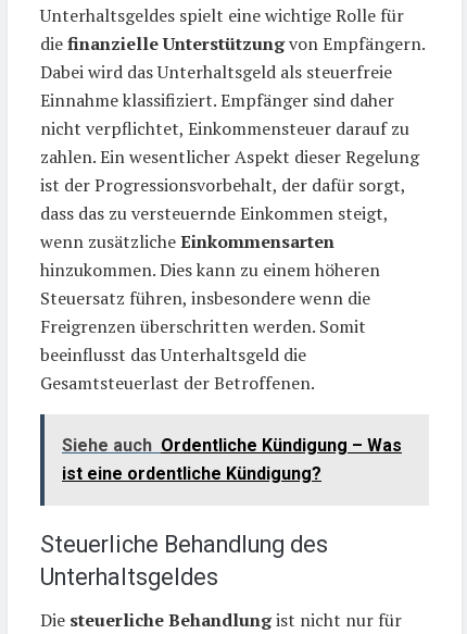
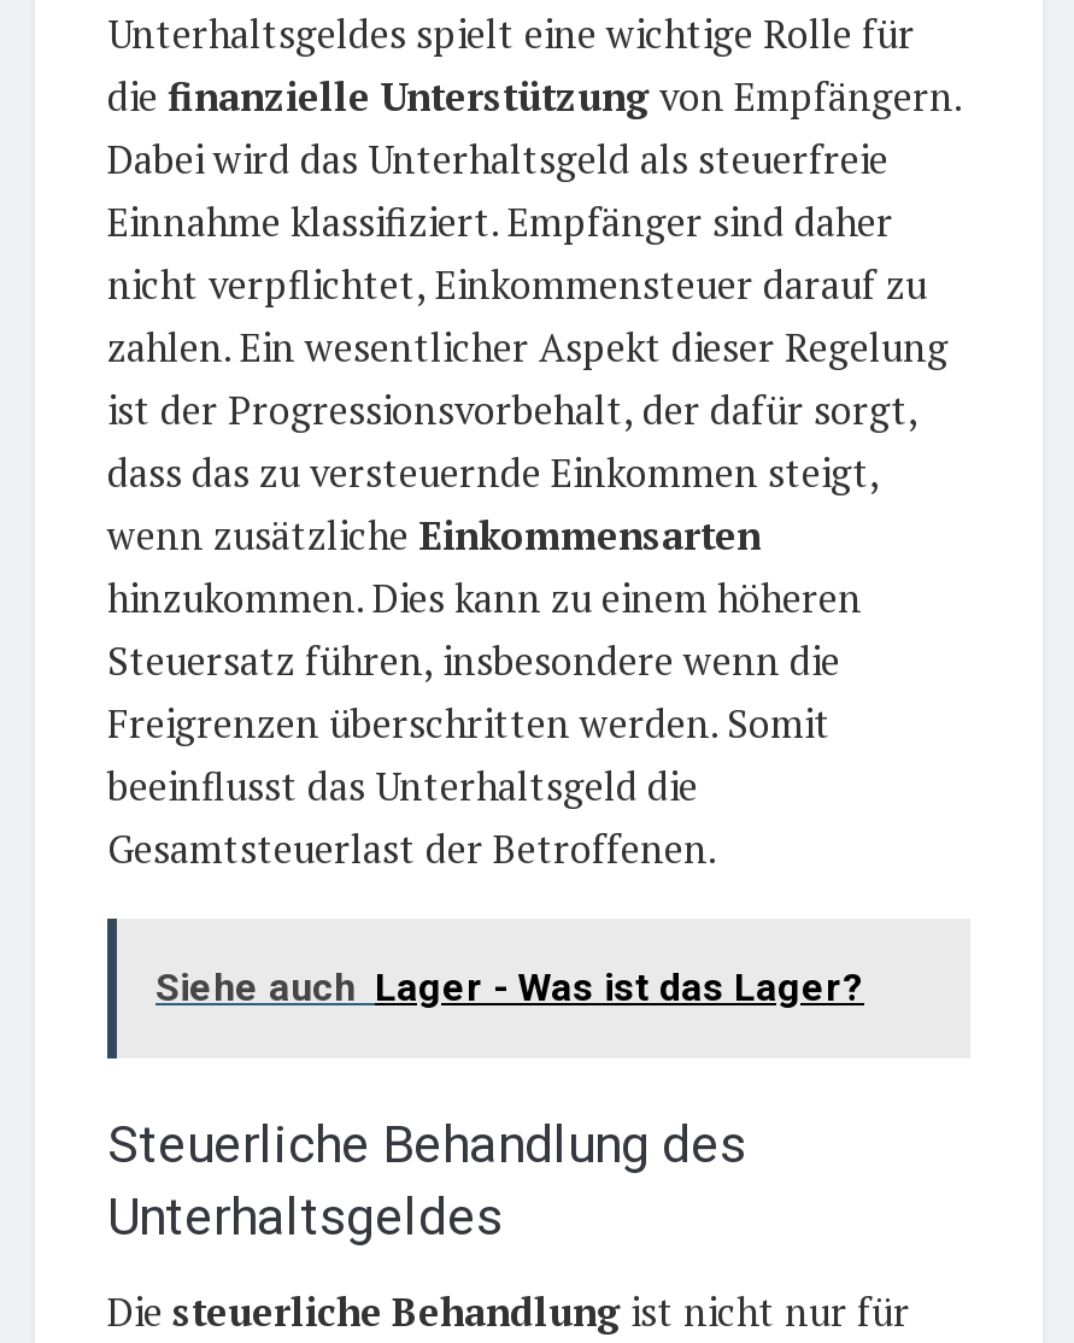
- Siehe auch Ordentliche Kündigung – Was
- ist eine ordentliche Kündigung?
+ Siehe auch Lager - Was ist das Lager?
